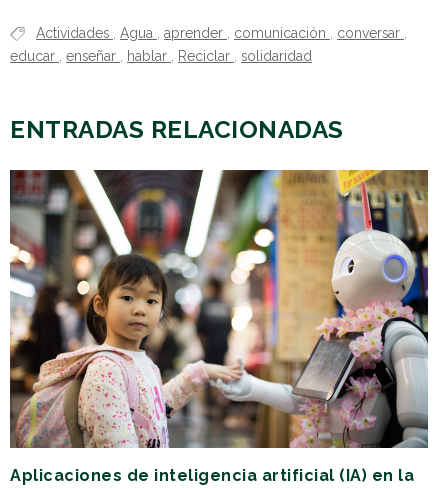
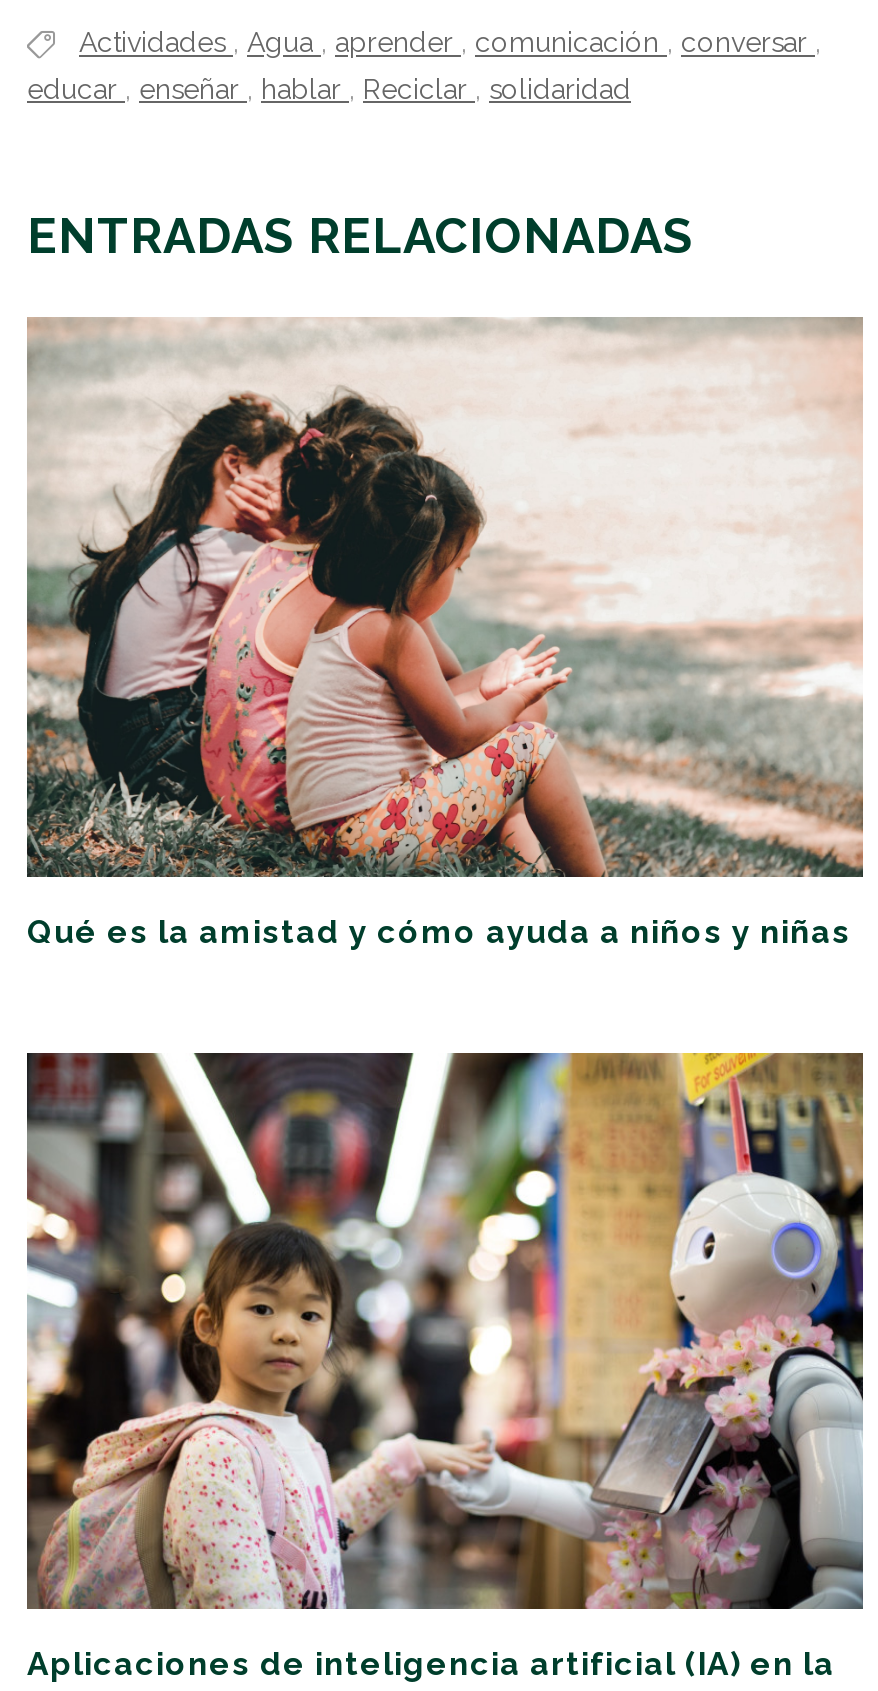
+ [image]
+ Qué es la amistad y cómo ayuda a niños y niñas
